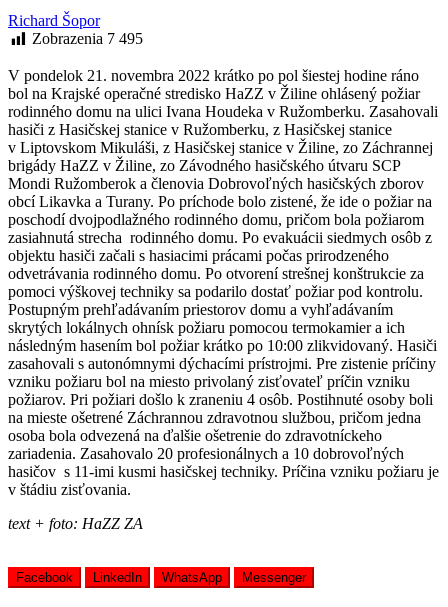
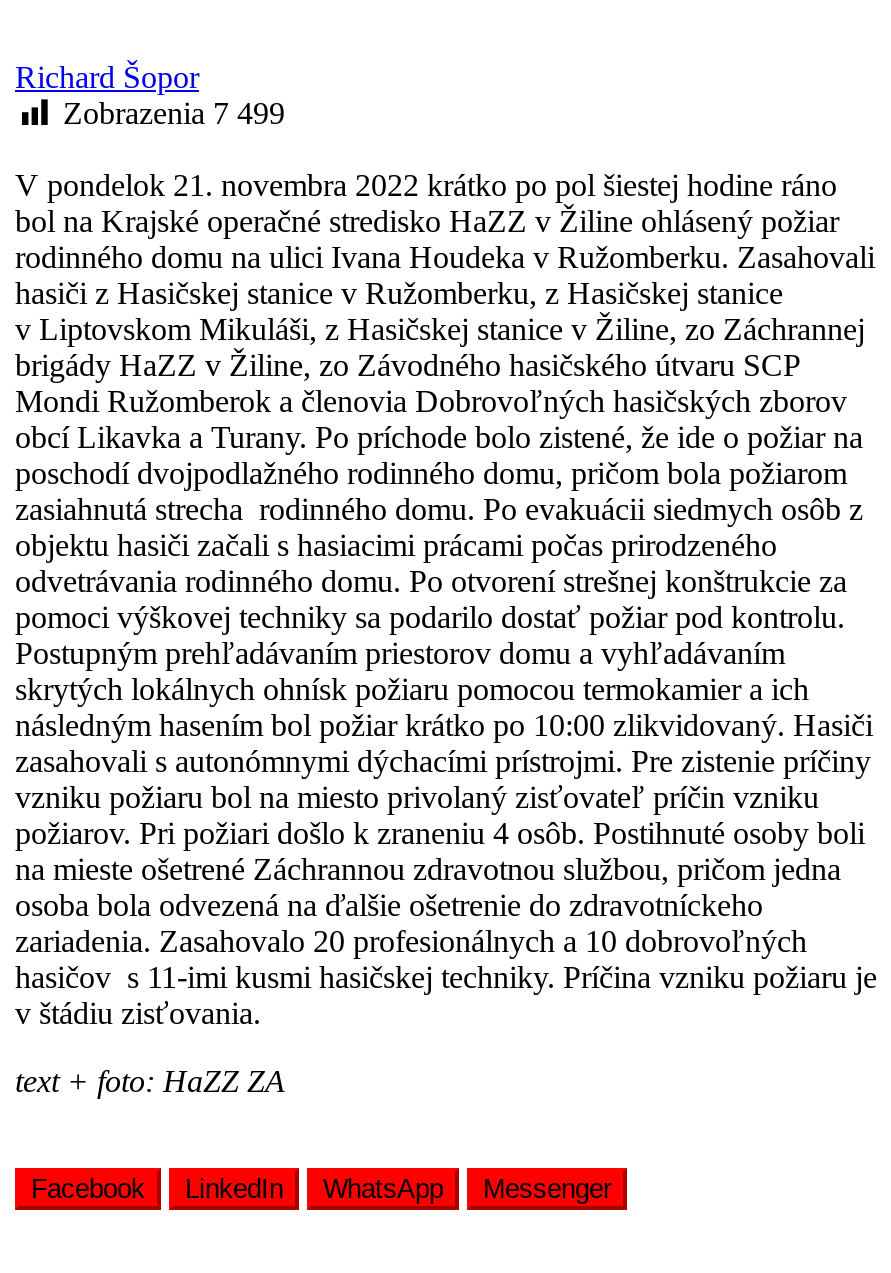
- Zobrazenia 7 495
+ Zobrazenia 7 499
